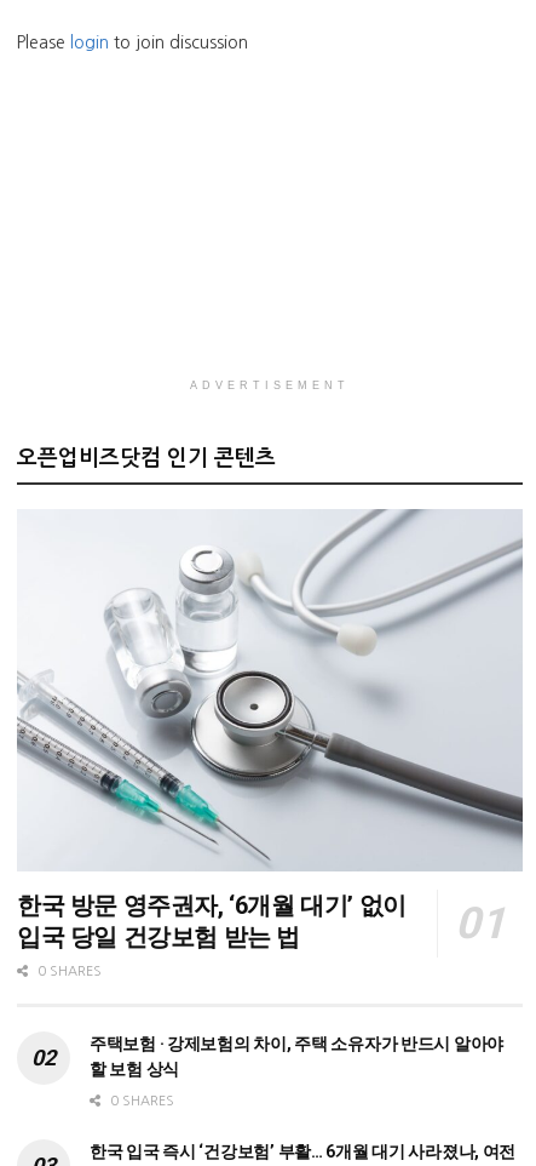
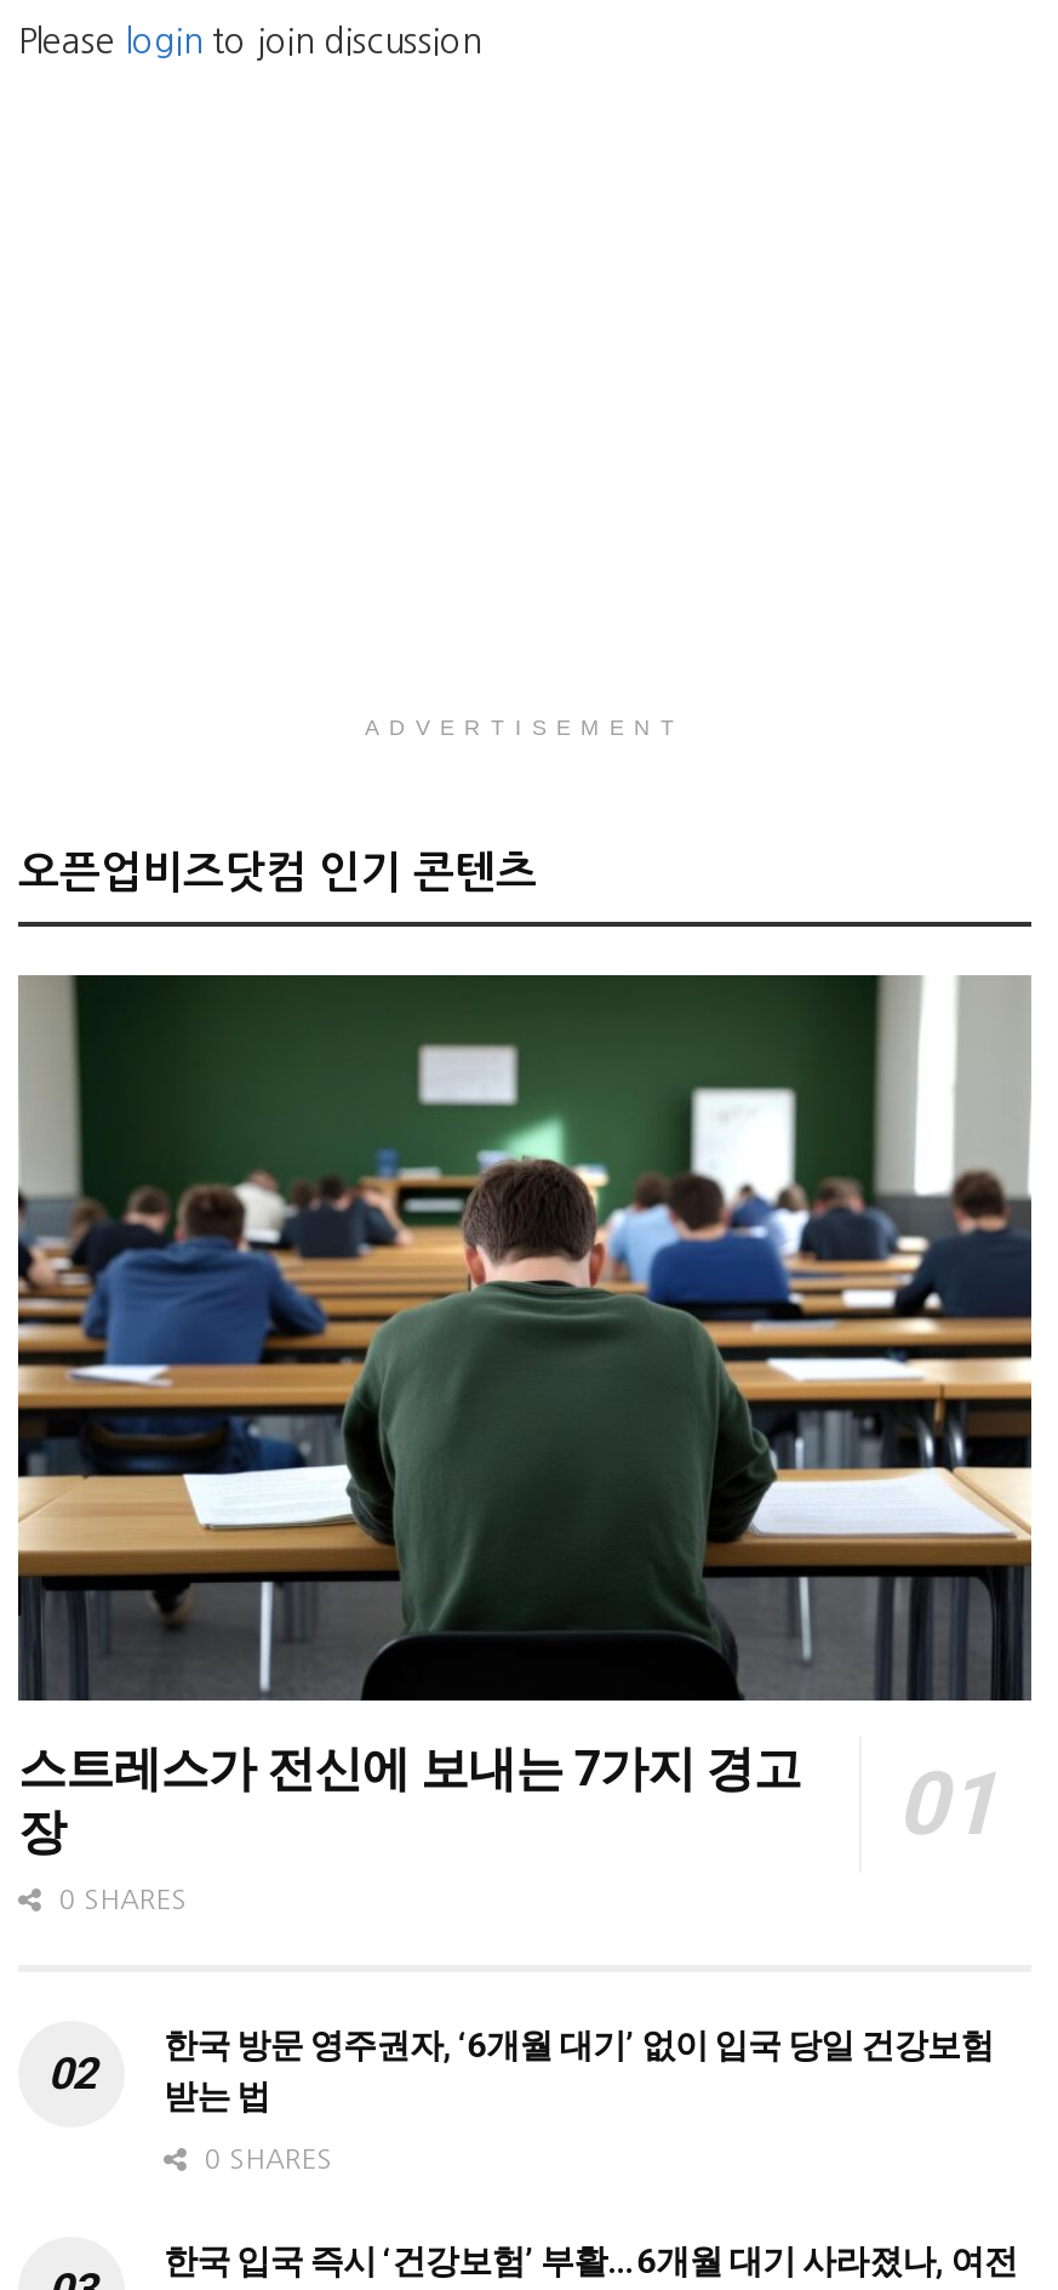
- [image]
- 한국 방문 영주권자, ‘6개월 대기’ 없이
- 입국 당일 건강보험 받는 법
+ [image]
+ 스트레스가 전신에 보내는 7가지 경고
+ 장

- 주택보험 · 강제보험의 차이, 주택 소유자가 반드시 알아야
- 할 보험 상식
+ 한국 방문 영주권자, ‘6개월 대기’ 없이 입국 당일 건강보험
+ 받는 법
